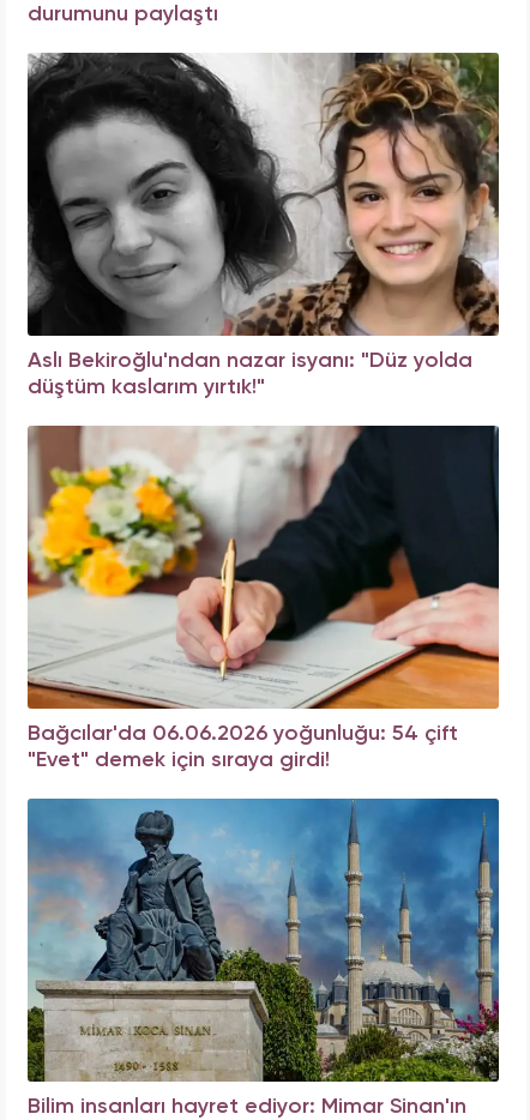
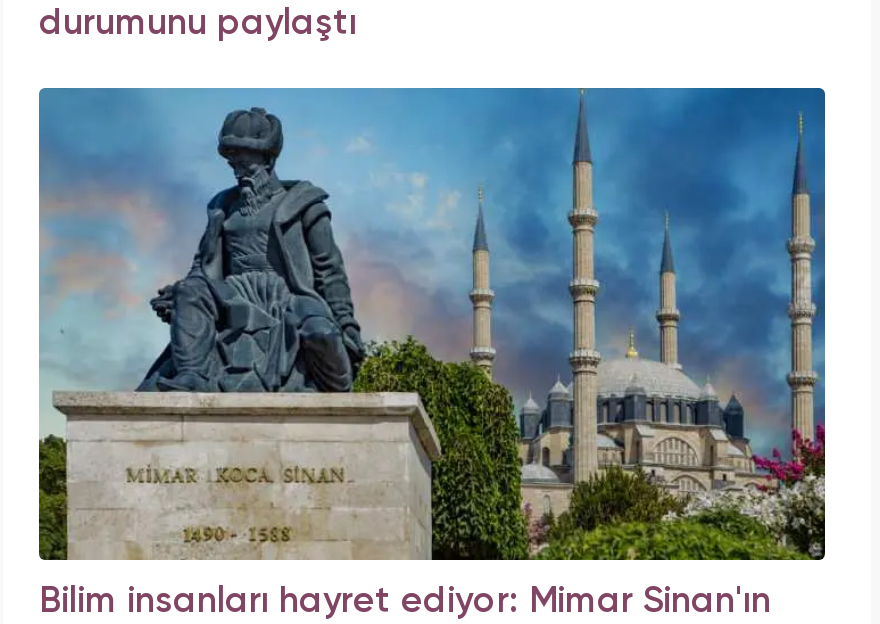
- [image]
- Aslı Bekiroğlu'ndan nazar isyanı: "Düz yolda
- düştüm kaslarım yırtık!"

- [image]
- Bağcılar'da 06.06.2026 yoğunluğu: 54 çift
- "Evet" demek için sıraya girdi!
